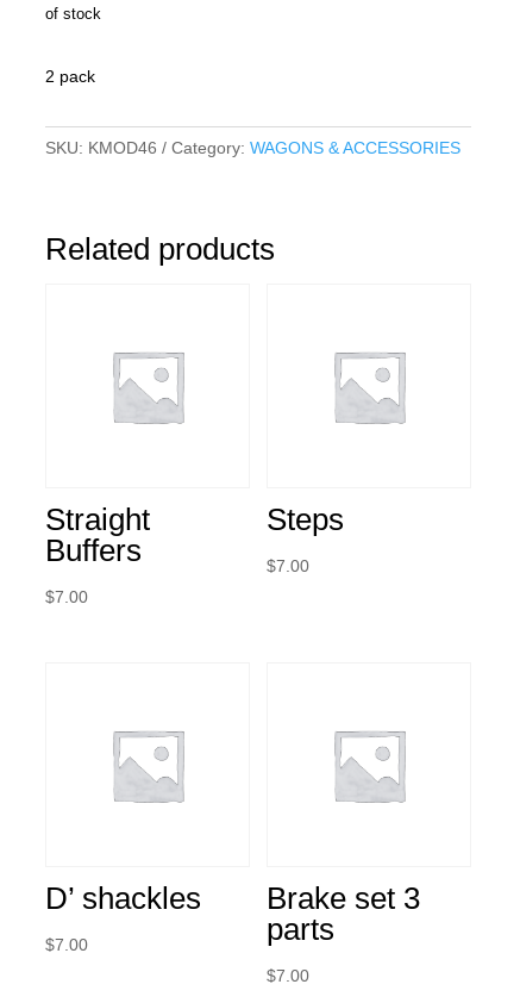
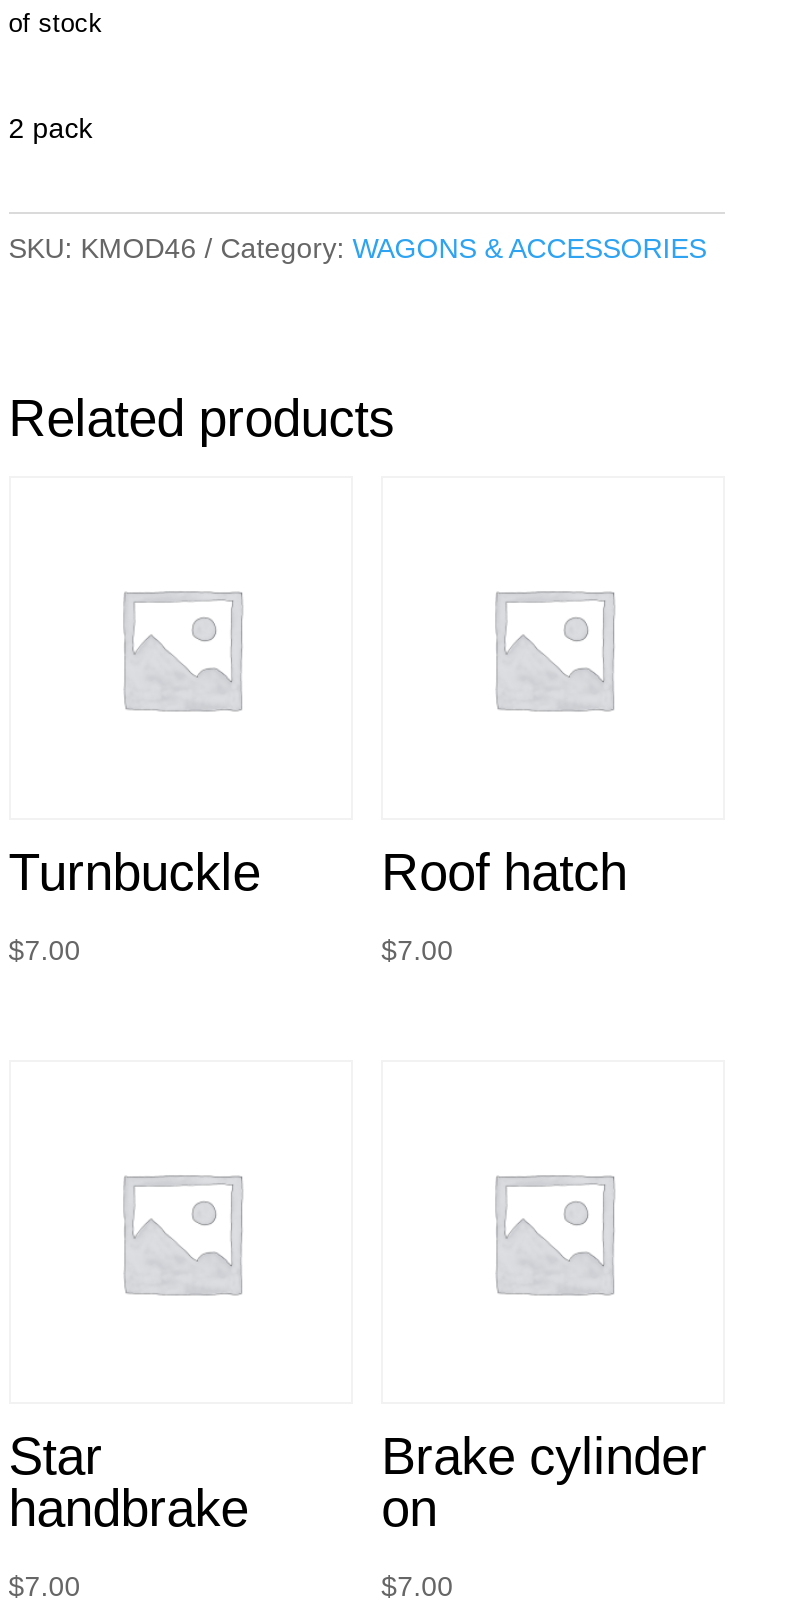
- Straight
- Buffers
+ Turnbuckle

- Steps
+ Roof hatch

- D’ shackles
+ Star
+ handbrake

- Brake set 3
- parts
+ Brake cylinder
+ on
